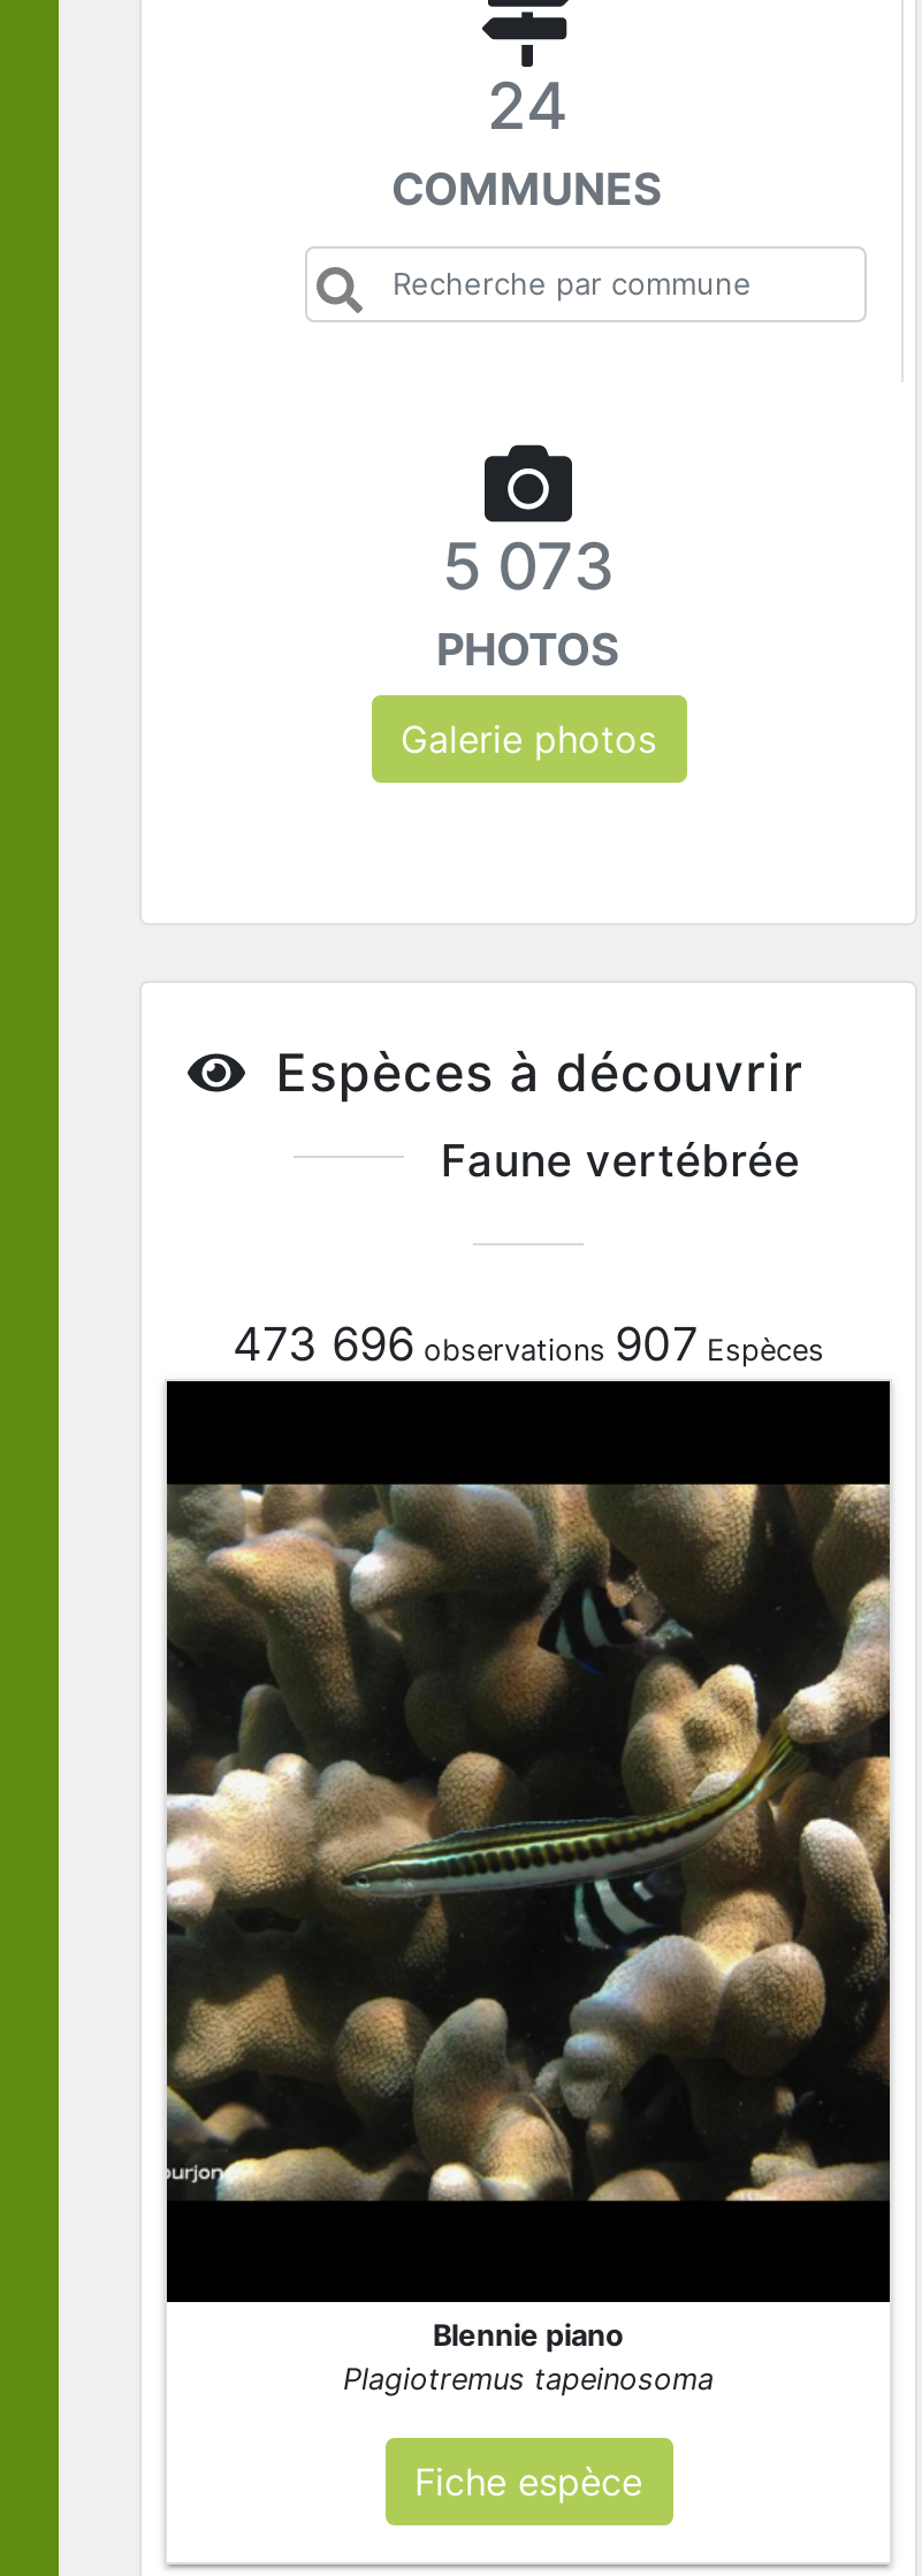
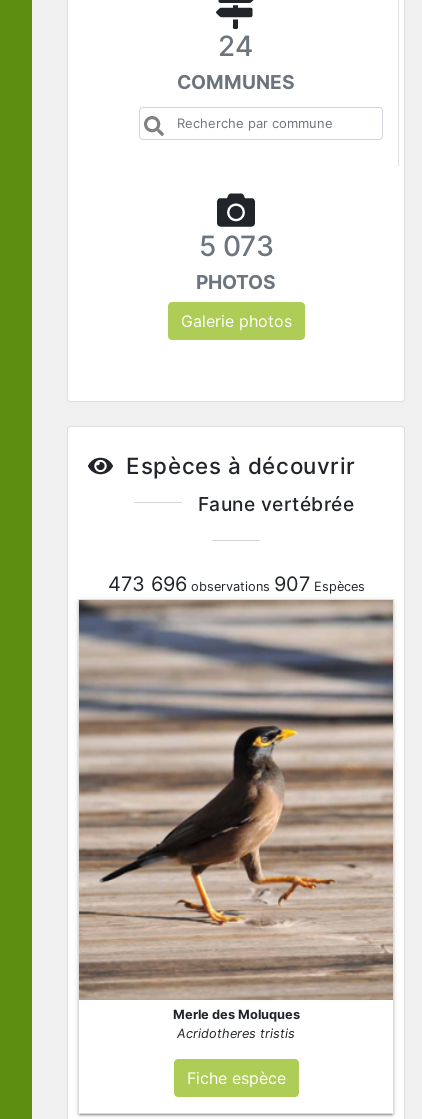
- [image]
- Blennie piano
- Plagiotremus tapeinosoma
+ [image]
+ Merle des Moluques
+ Acridotheres tristis
